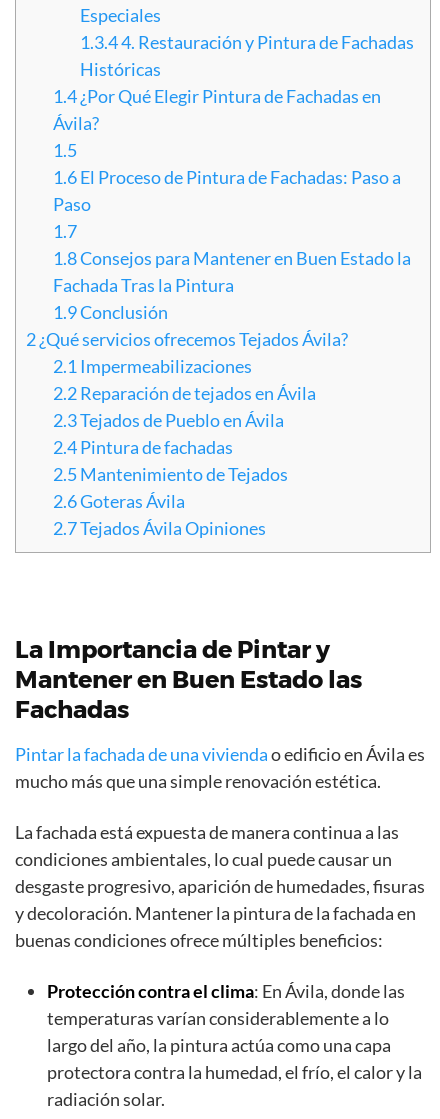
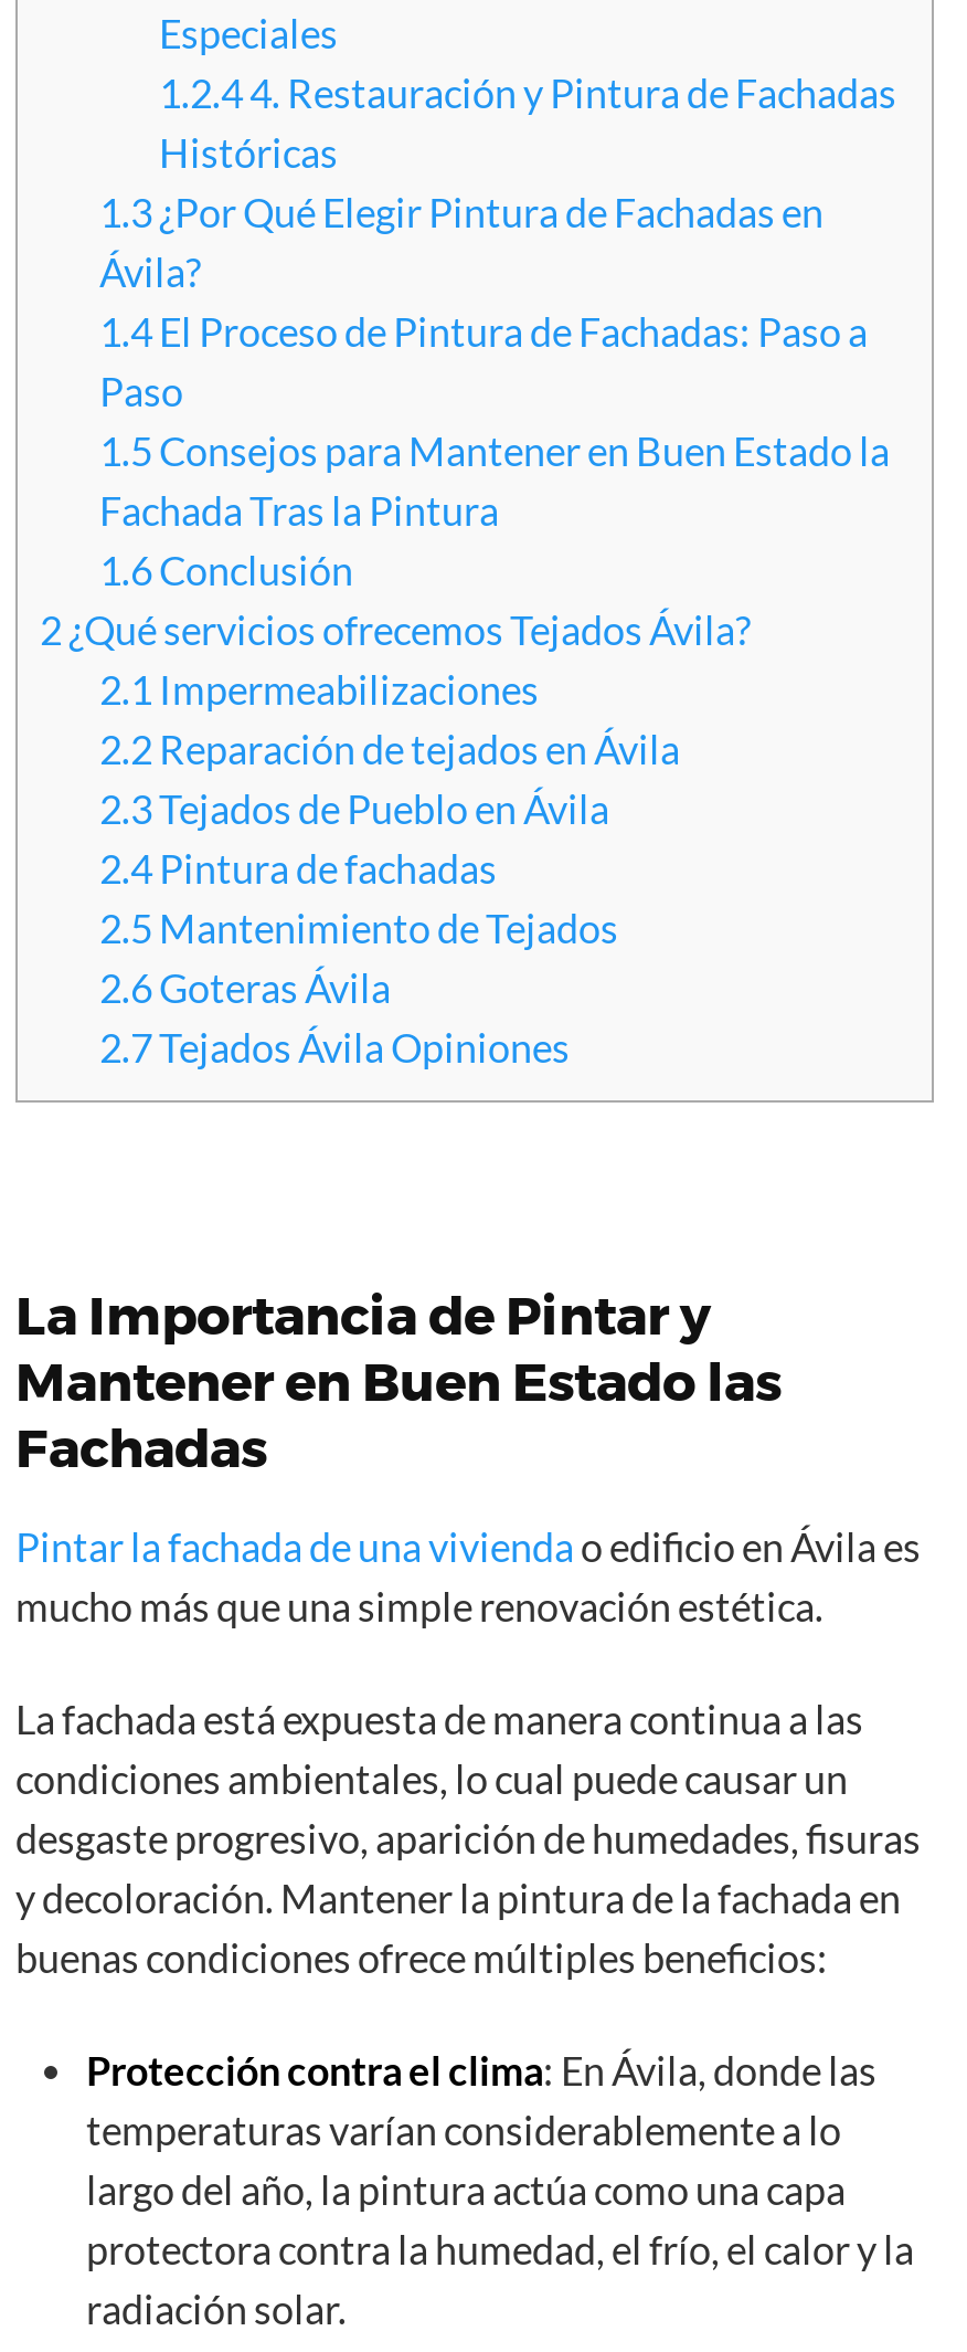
- 1.3.44. Restauración y Pintura de Fachadas
+ 1.2.44. Restauración y Pintura de Fachadas

- 1.4 ¿Por Qué Elegir Pintura de Fachadas en
+ 1.3 ¿Por Qué Elegir Pintura de Fachadas en

- 1.5
- 1.6 El Proceso de Pintura de Fachadas: Paso a
+ 1.4 El Proceso de Pintura de Fachadas: Paso a

- 1.7
- 1.8 Consejos para Mantener en Buen Estado la
+ 1.5 Consejos para Mantener en Buen Estado la

- 1.9 Conclusión
+ 1.6 Conclusión
